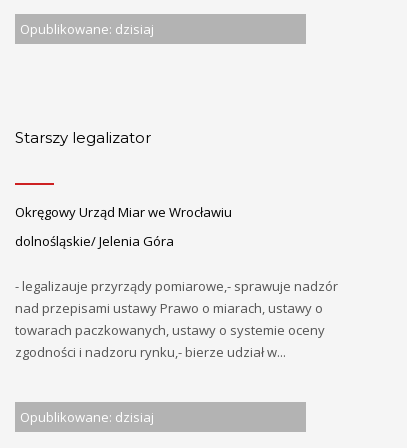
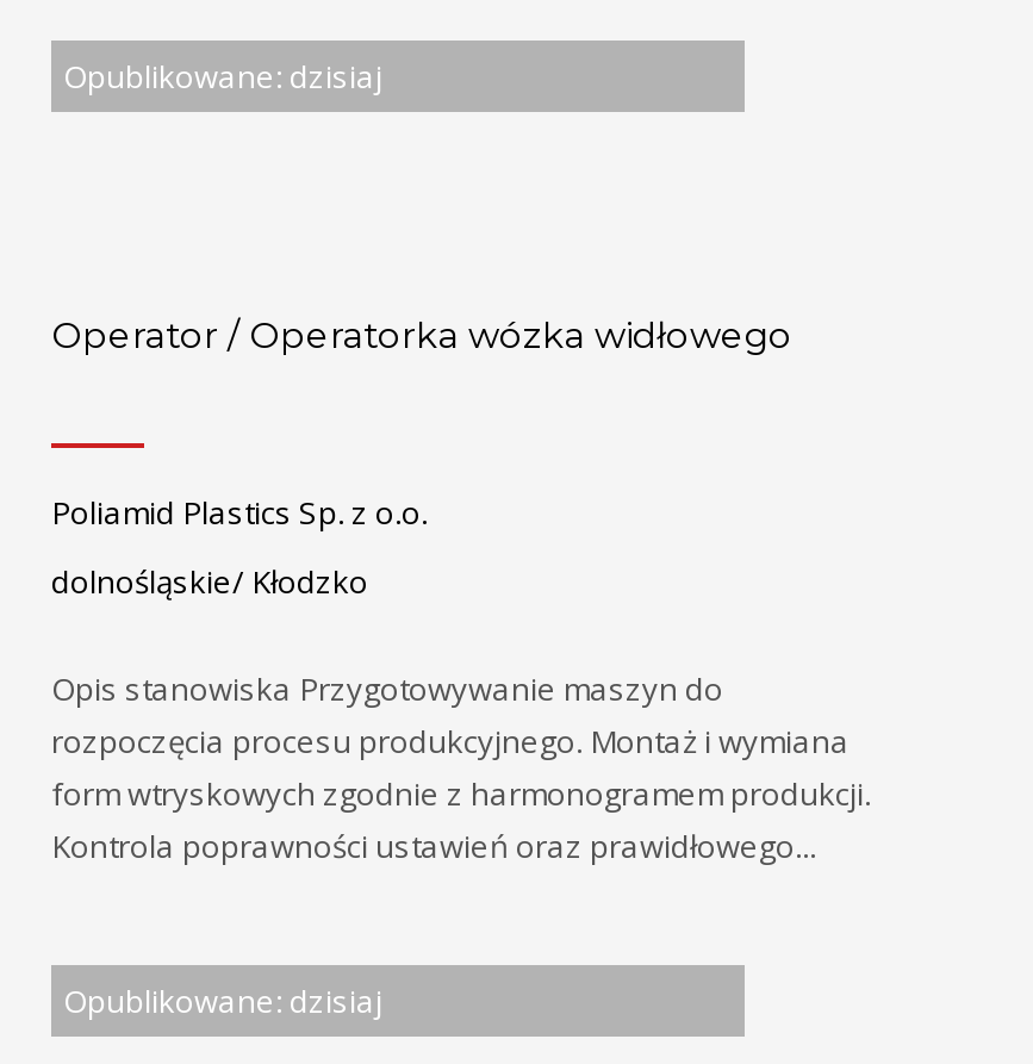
- Starszy legalizator
+ Operator / Operatorka wózka widłowego

- Okręgowy Urząd Miar we Wrocławiu
+ Poliamid Plastics Sp. z o.o.

- dolnośląskie/ Jelenia Góra
+ dolnośląskie/ Kłodzko

- - legalizauje przyrządy pomiarowe,- sprawuje nadzór
- nad przepisami ustawy Prawo o miarach, ustawy o
- towarach paczkowanych, ustawy o systemie oceny
- zgodności i nadzoru rynku,- bierze udział w...
+ Opis stanowiska Przygotowywanie maszyn do
+ rozpoczęcia procesu produkcyjnego. Montaż i wymiana
+ form wtryskowych zgodnie z harmonogramem produkcji.
+ Kontrola poprawności ustawień oraz prawidłowego...
